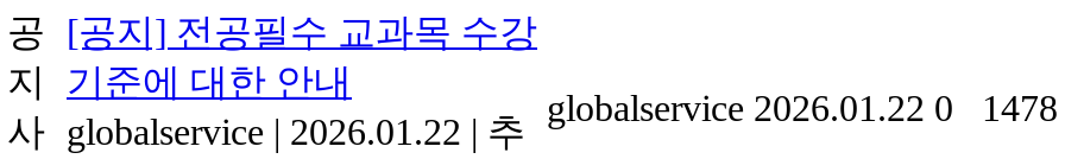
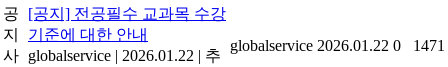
- globalservice 2026.01.22 0 1478
+ globalservice 2026.01.22 0 1471
